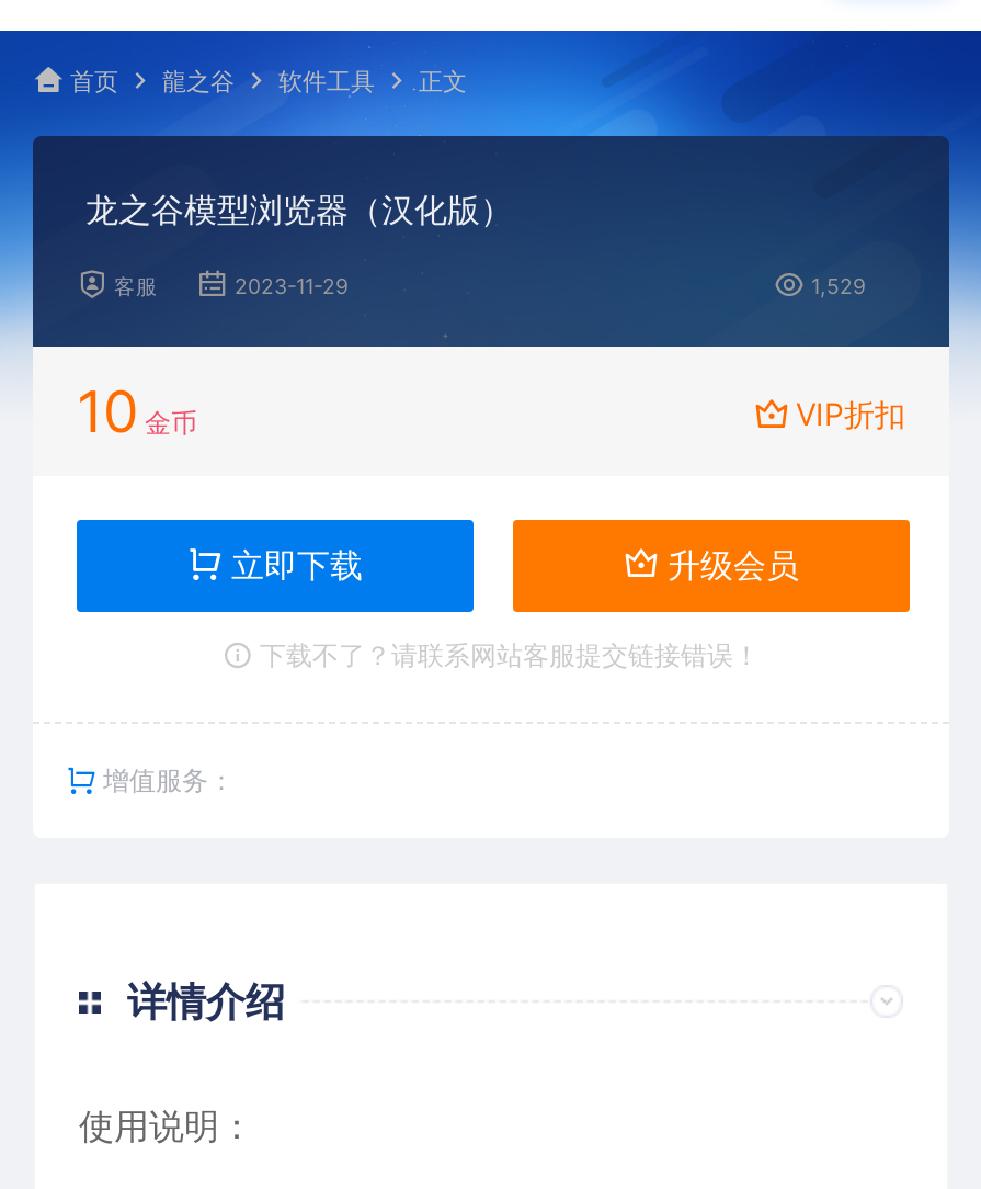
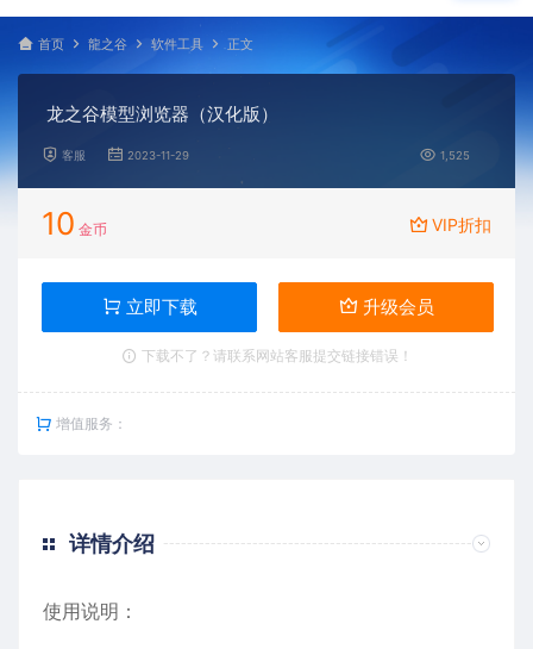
- 1,529
+ 1,525
